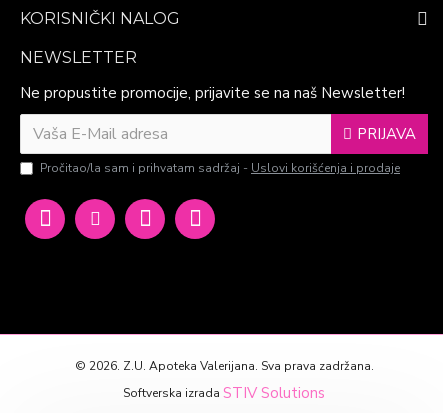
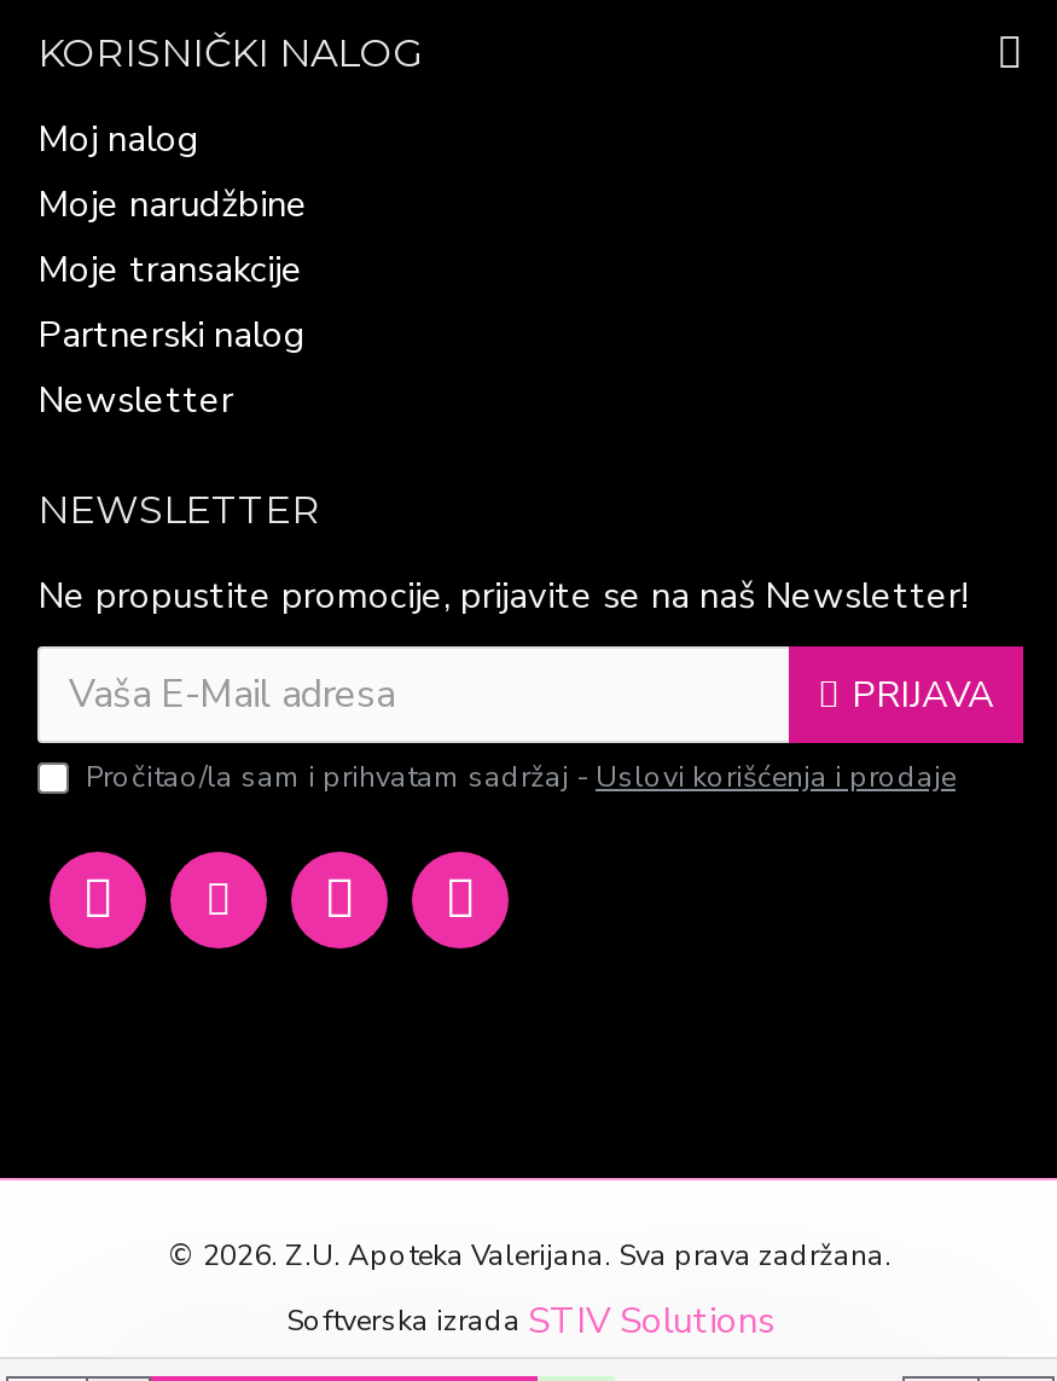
+ Moj nalog
+ Moje narudžbine
+ Moje transakcije
+ Partnerski nalog
+ Newsletter
